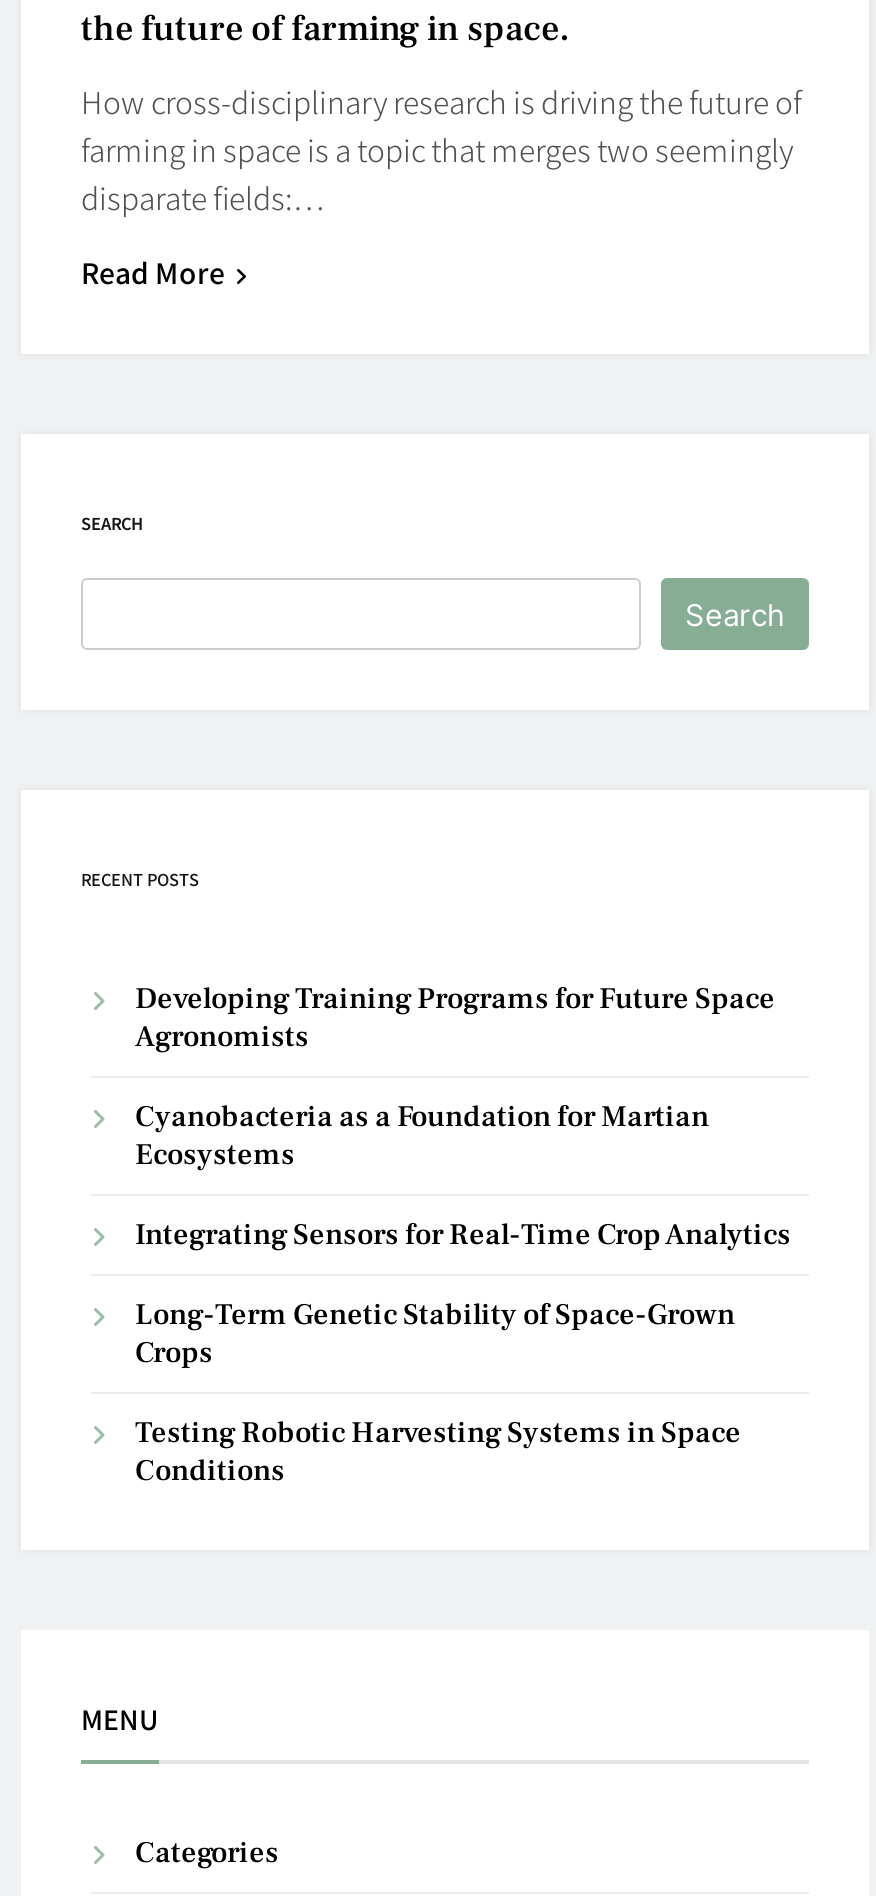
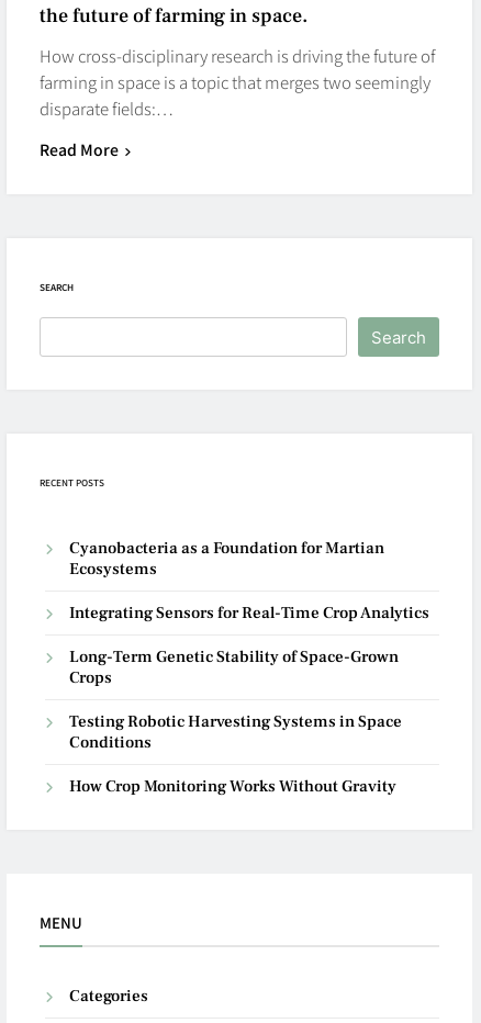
- Developing Training Programs for Future Space
- Agronomists

moved up: Cyanobacteria as a Foundation for Martian | Ecosystems | Integrating Sensors for Real-Time Crop Analytics | Long-Term Genetic Stability of Space-Grown | Crops | Testing Robotic Harvesting Systems in Space | Conditions

+ How Crop Monitoring Works Without Gravity
